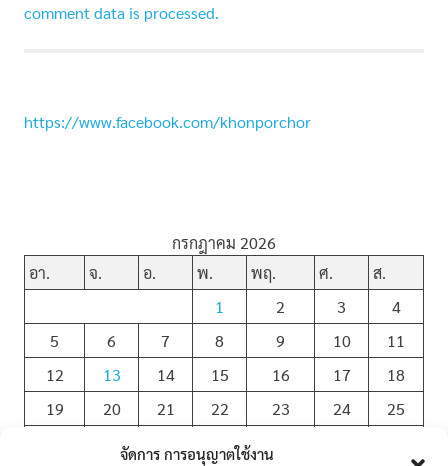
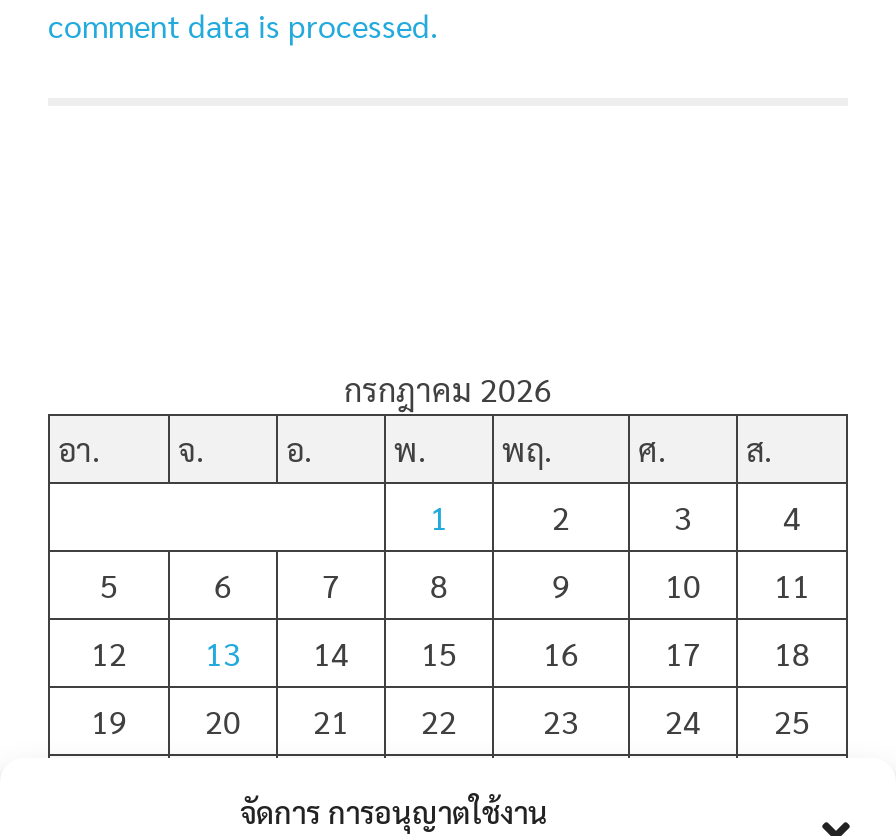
- https://www.facebook.com/khonporchor
